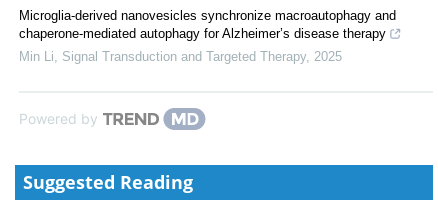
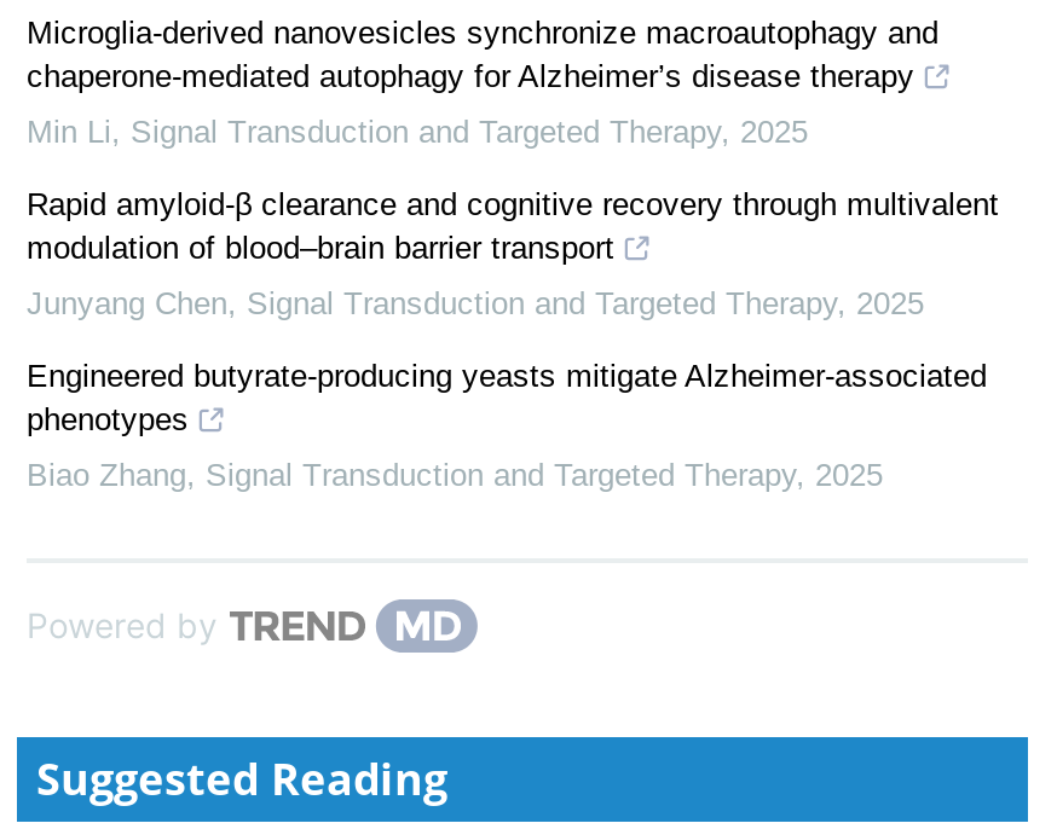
+ Rapid amyloid-β clearance and cognitive recovery through multivalent
+ modulation of blood–brain barrier transport
+ Junyang Chen, Signal Transduction and Targeted Therapy, 2025
+ Engineered butyrate-producing yeasts mitigate Alzheimer-associated
+ phenotypes
+ Biao Zhang, Signal Transduction and Targeted Therapy, 2025
